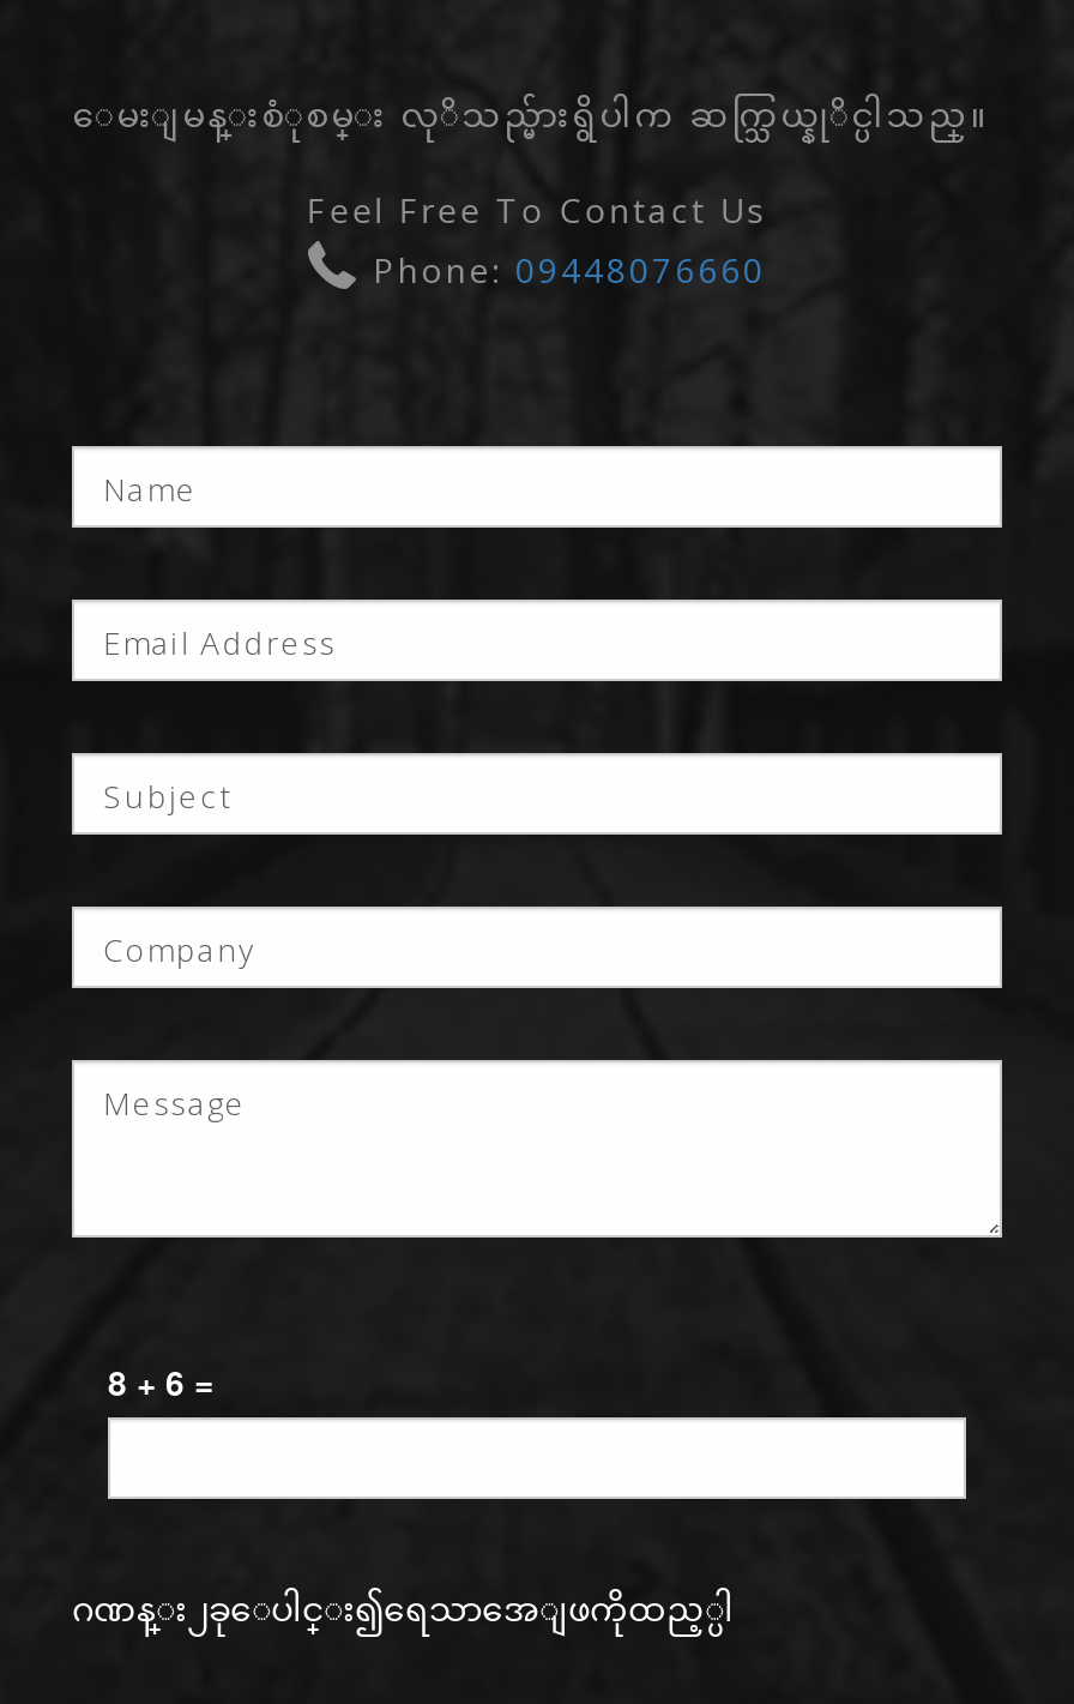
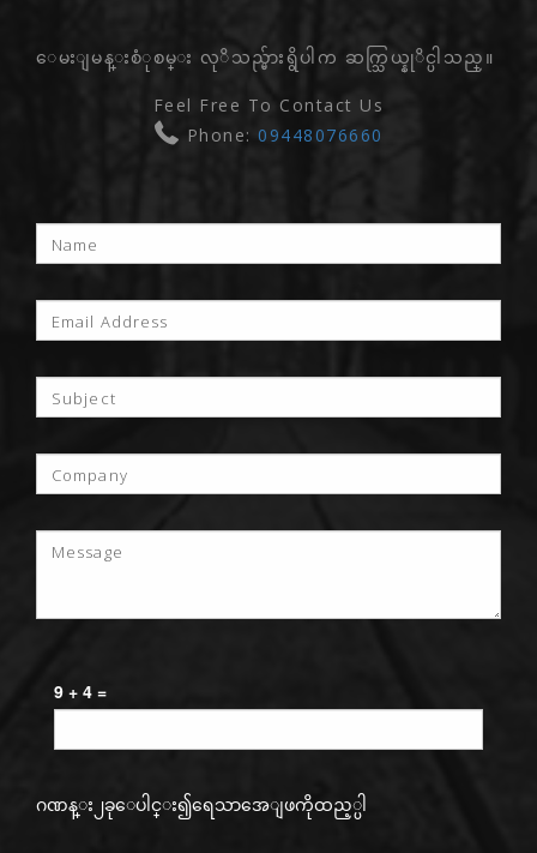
- 8 + 6 =
+ 9 + 4 =
